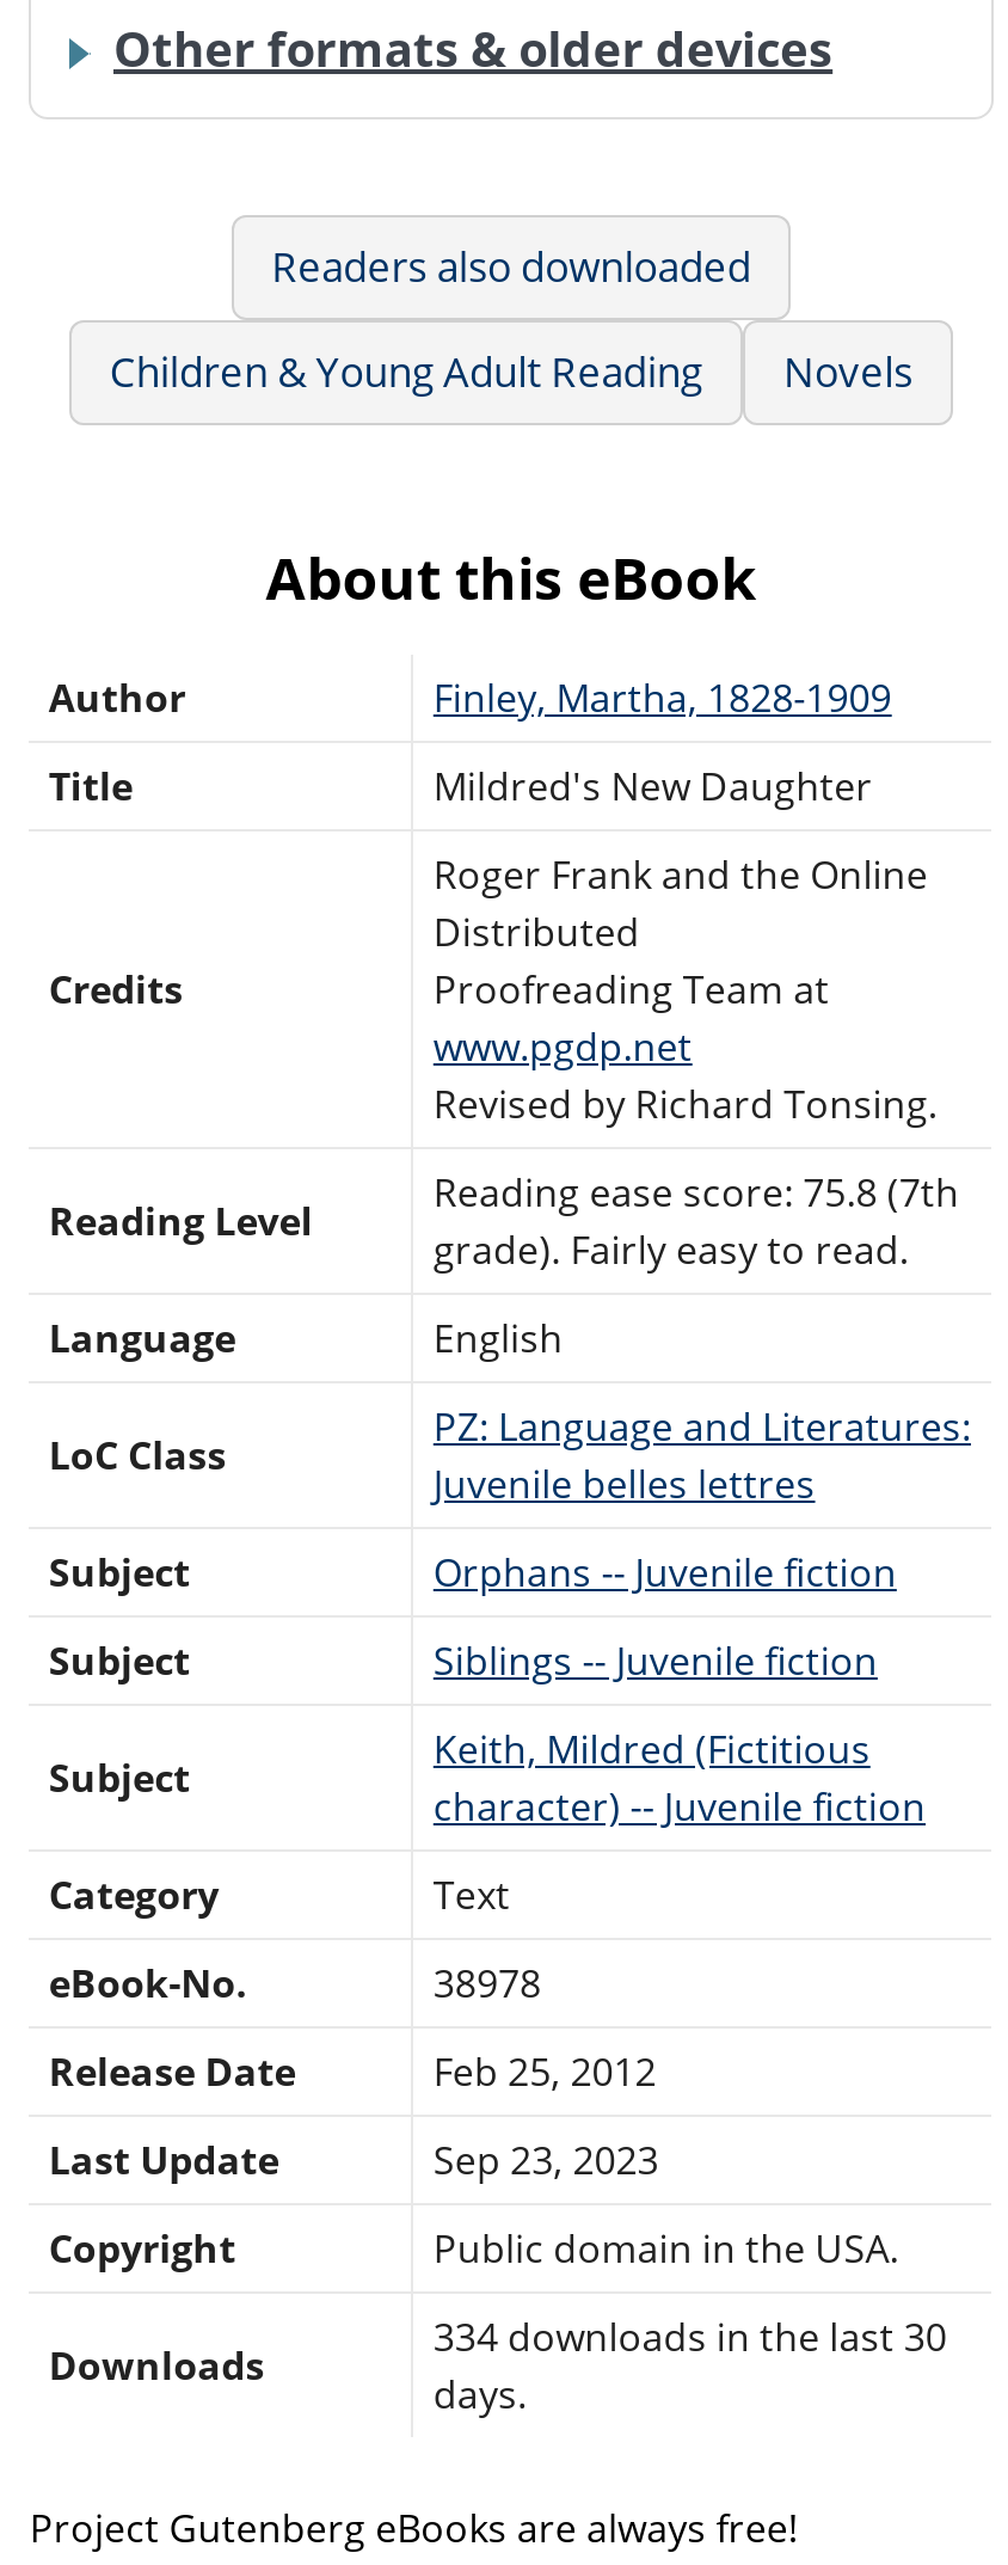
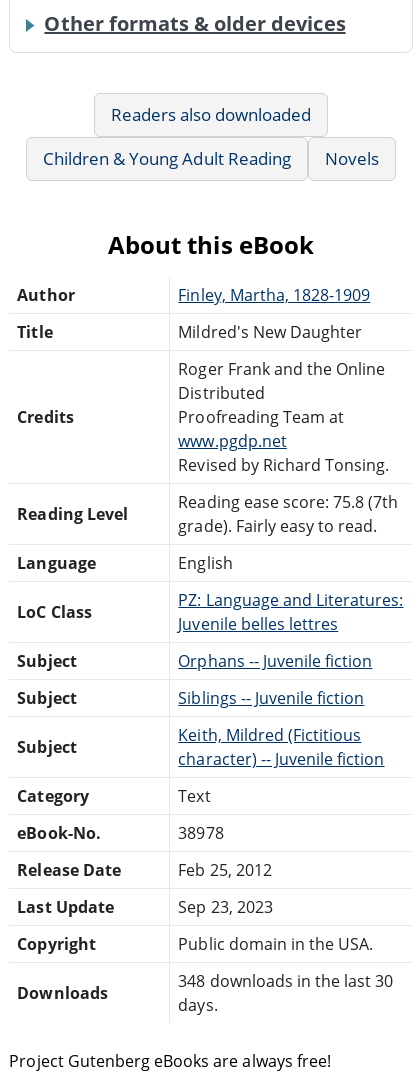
- 334 downloads in the last 30
+ 348 downloads in the last 30
